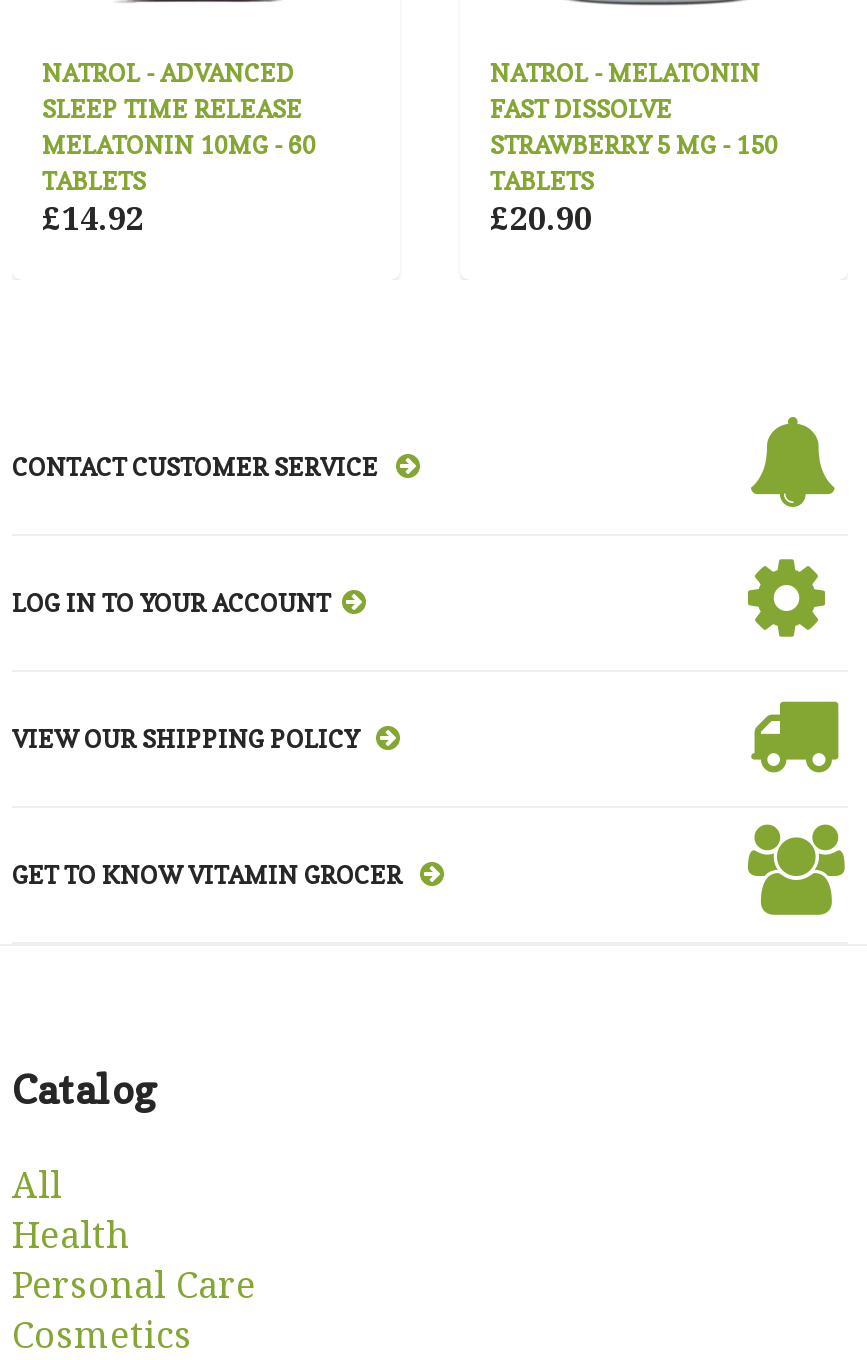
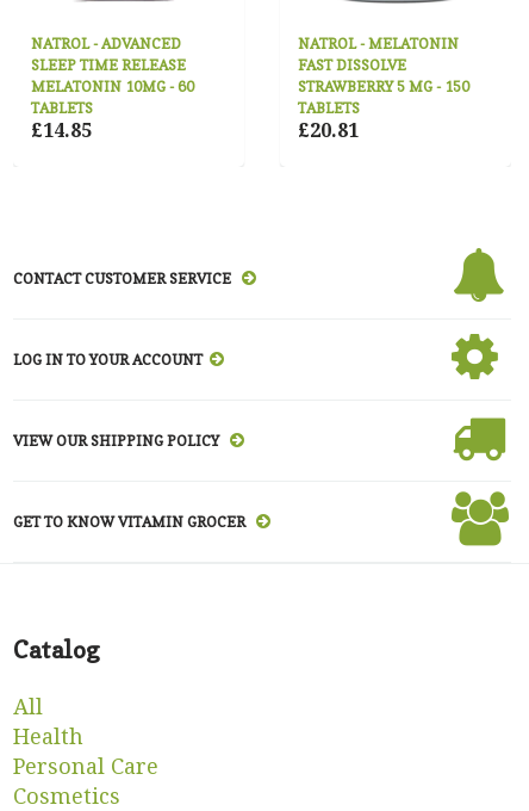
- £14.92
+ £14.85

- £20.90
+ £20.81
